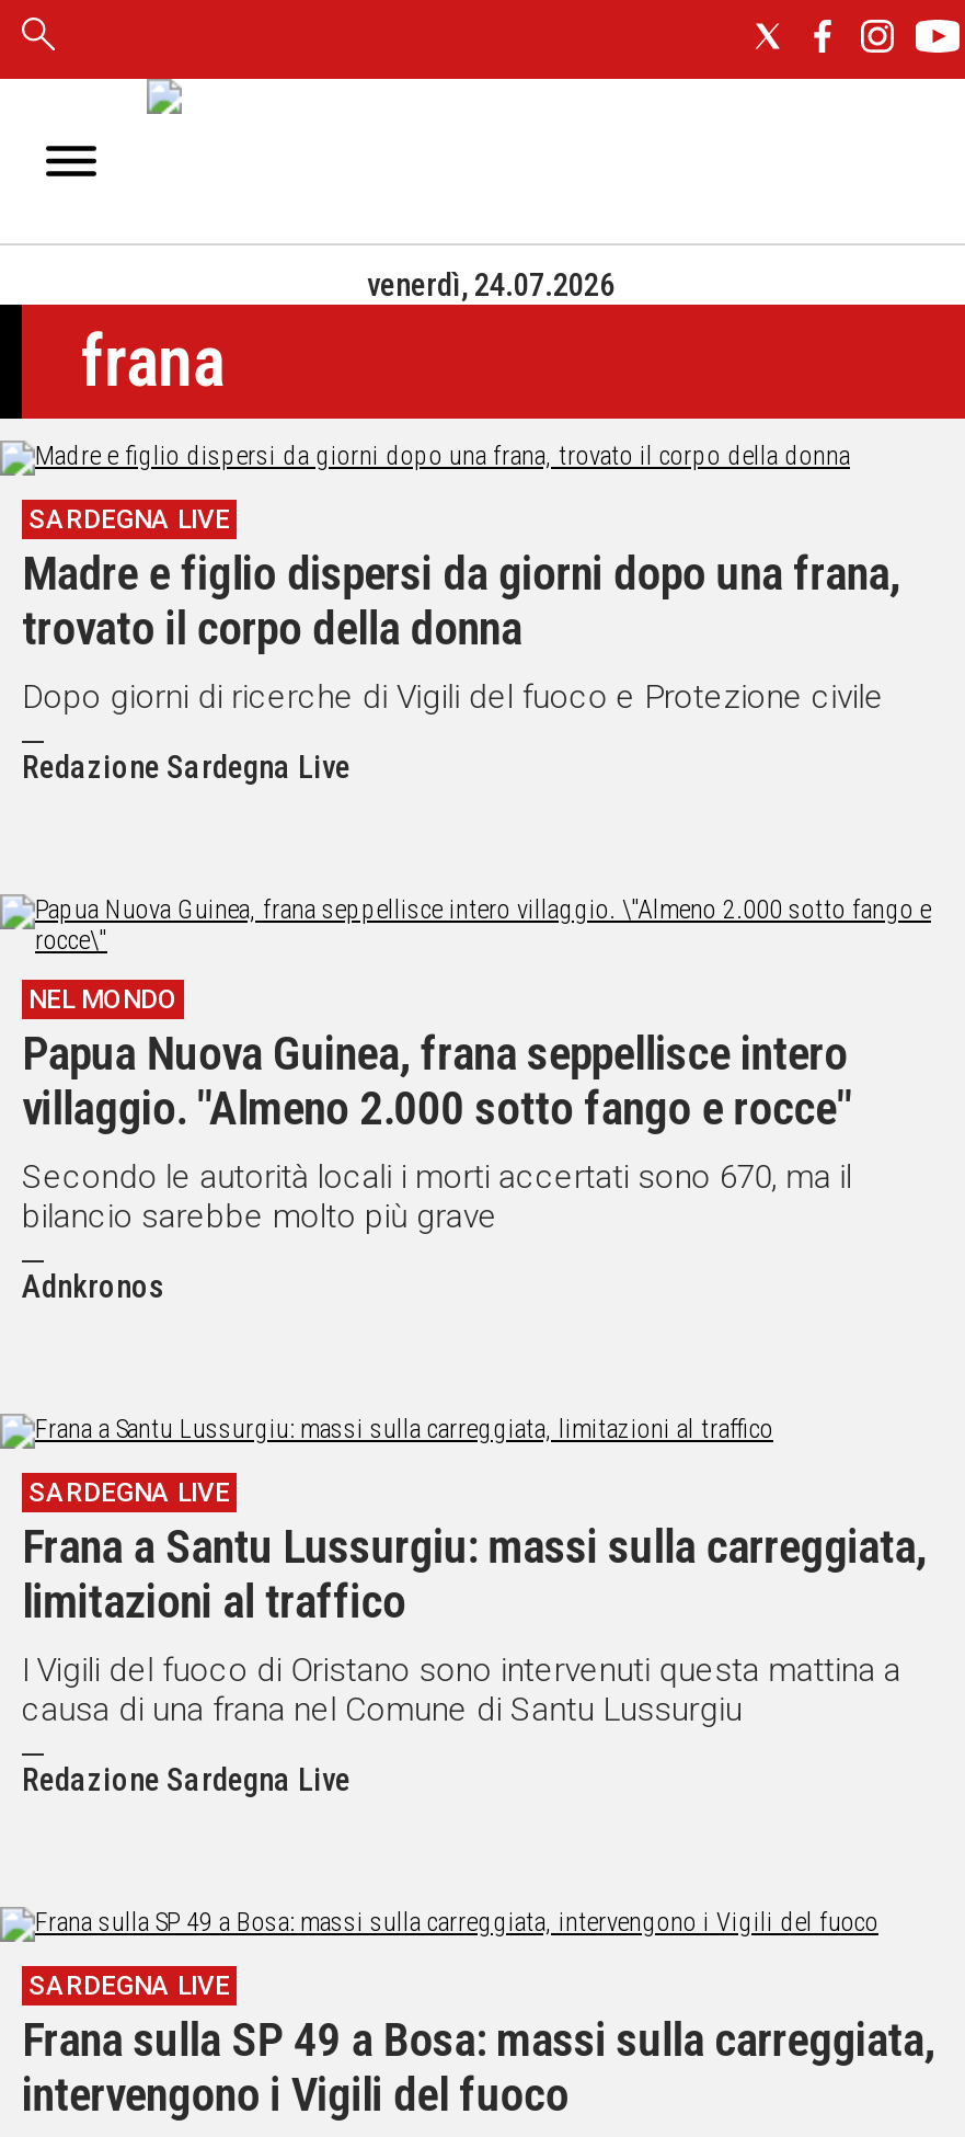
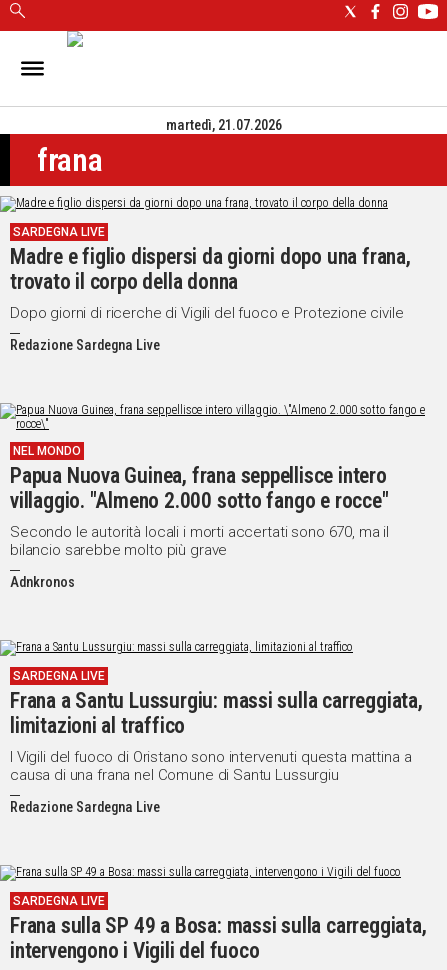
- venerdì, 24.07.2026
+ martedì, 21.07.2026
